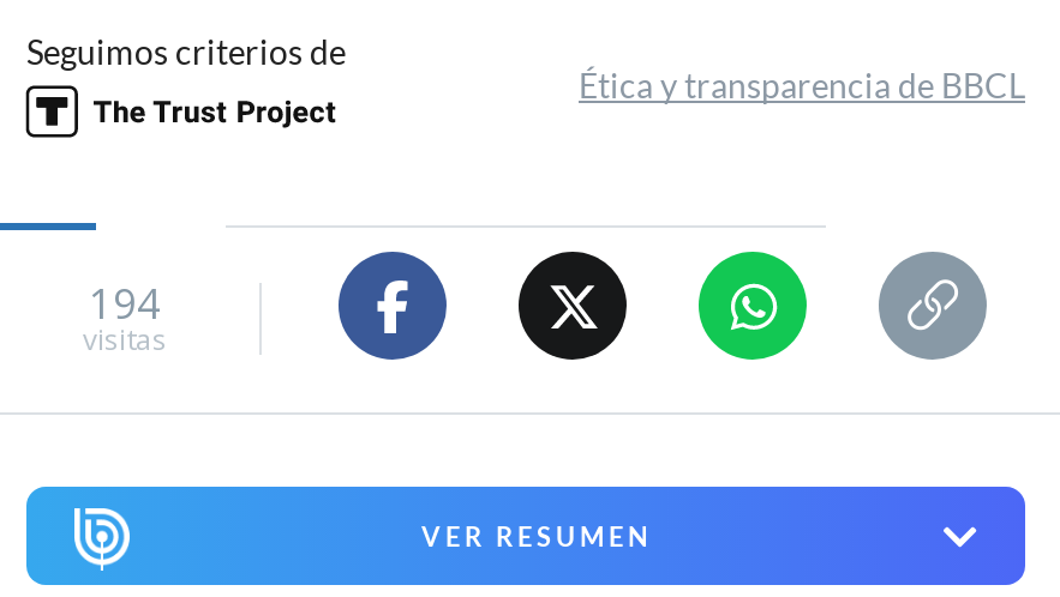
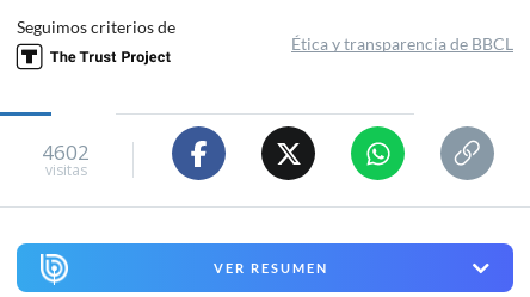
- 194
+ 4602
